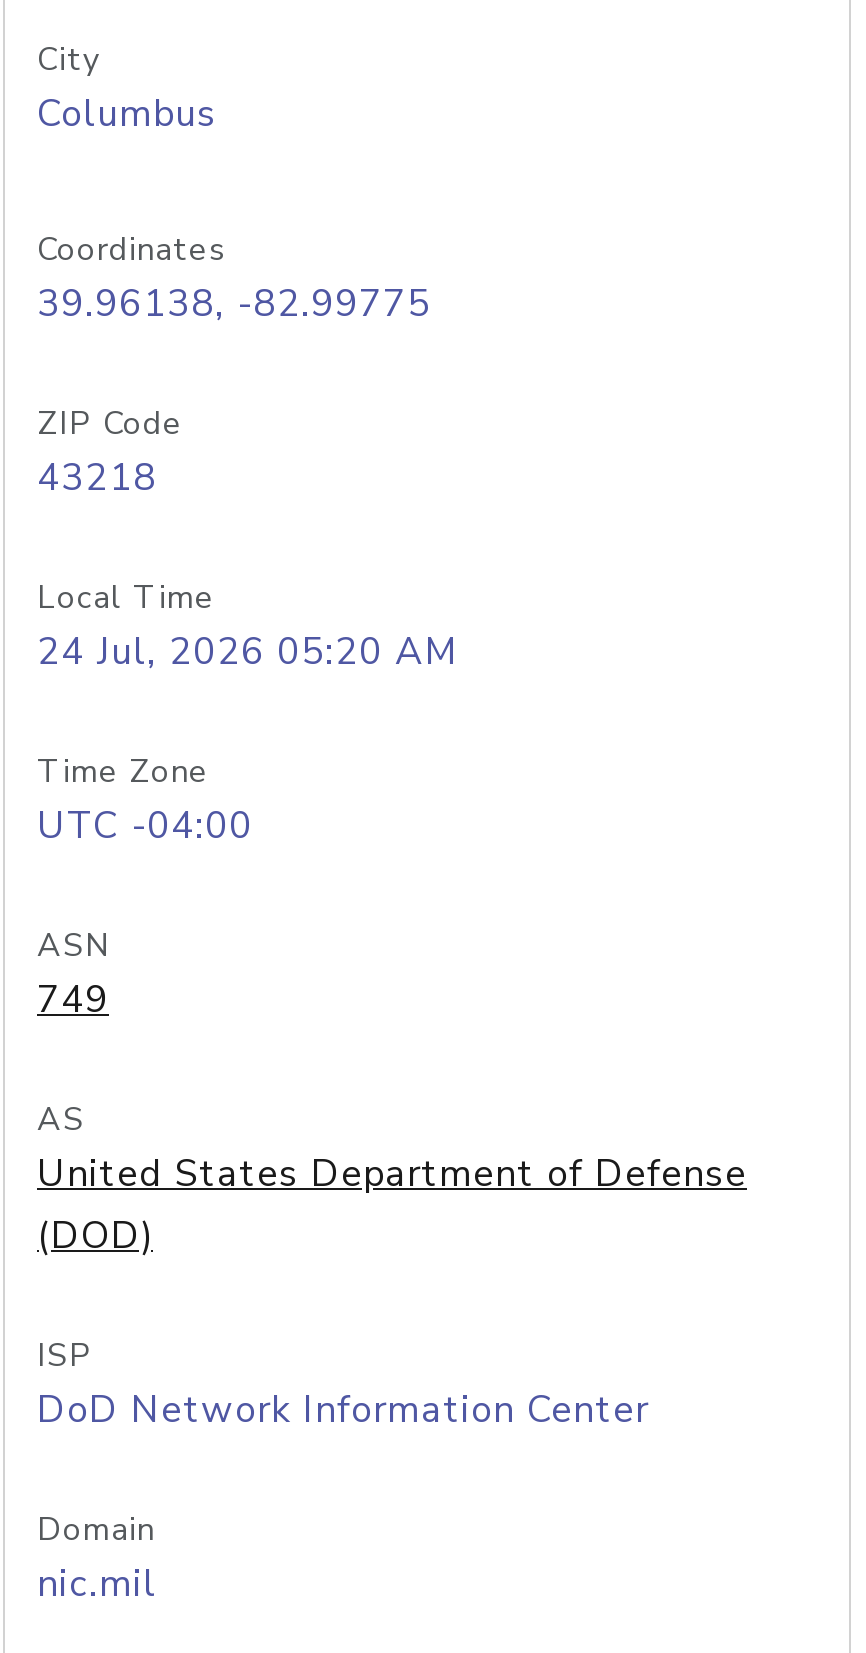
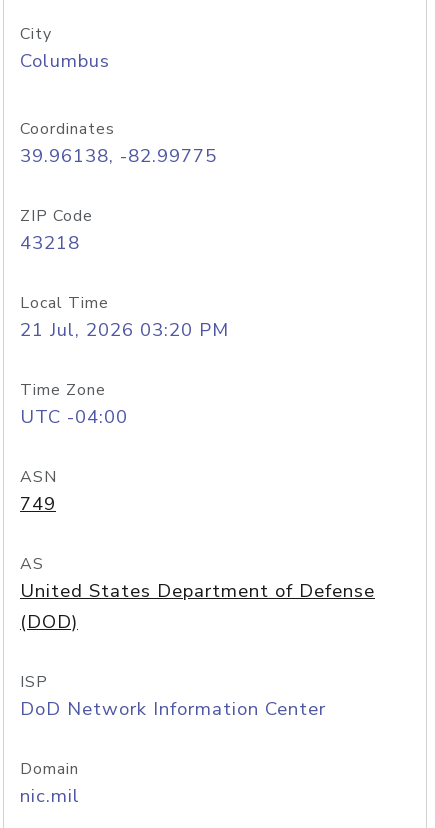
- 24 Jul, 2026 05:20 AM
+ 21 Jul, 2026 03:20 PM
